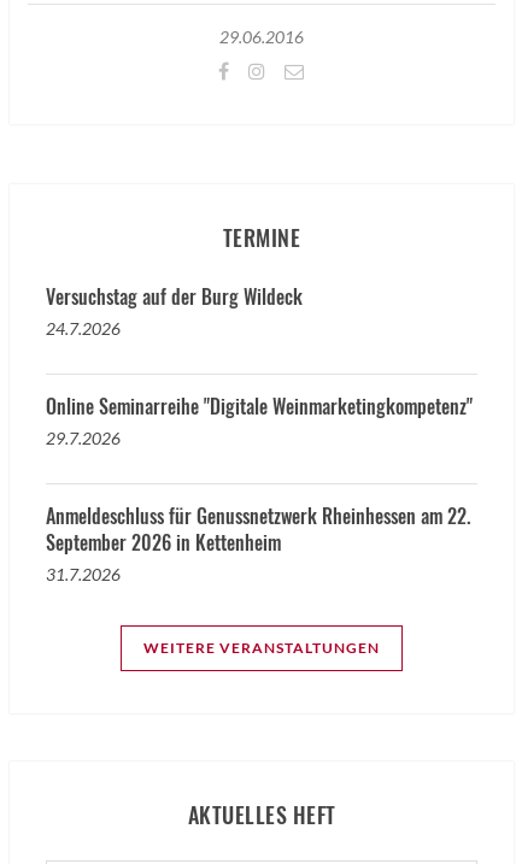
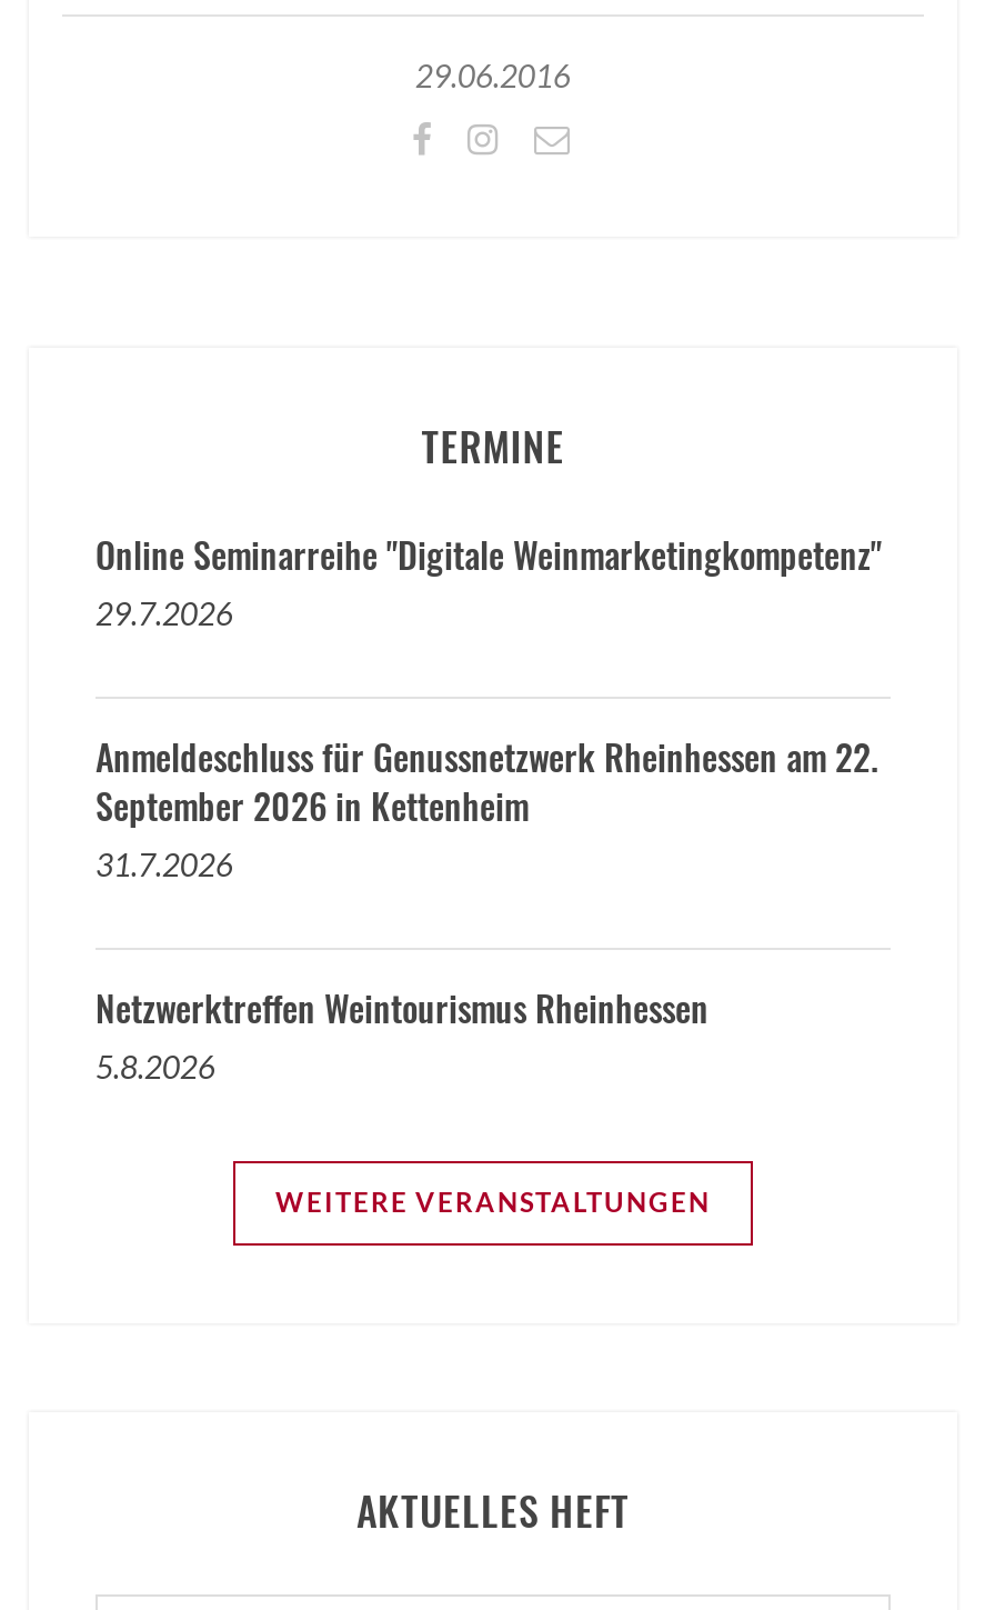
- Versuchstag auf der Burg Wildeck
- 24.7.2026

moved up: Online Seminarreihe "Digitale Weinmarketingkompetenz" | 29.7.2026 | Anmeldeschluss für Genussnetzwerk Rheinhessen am 22. | September 2026 in Kettenheim | 31.7.2026

+ Netzwerktreffen Weintourismus Rheinhessen
+ 5.8.2026
